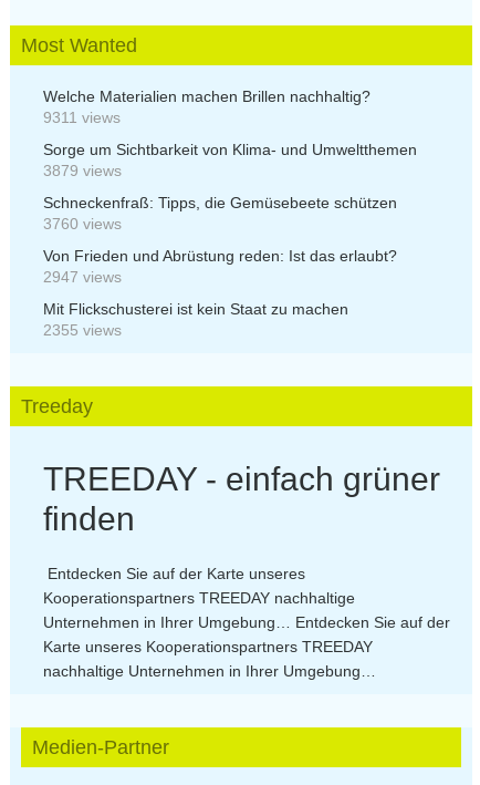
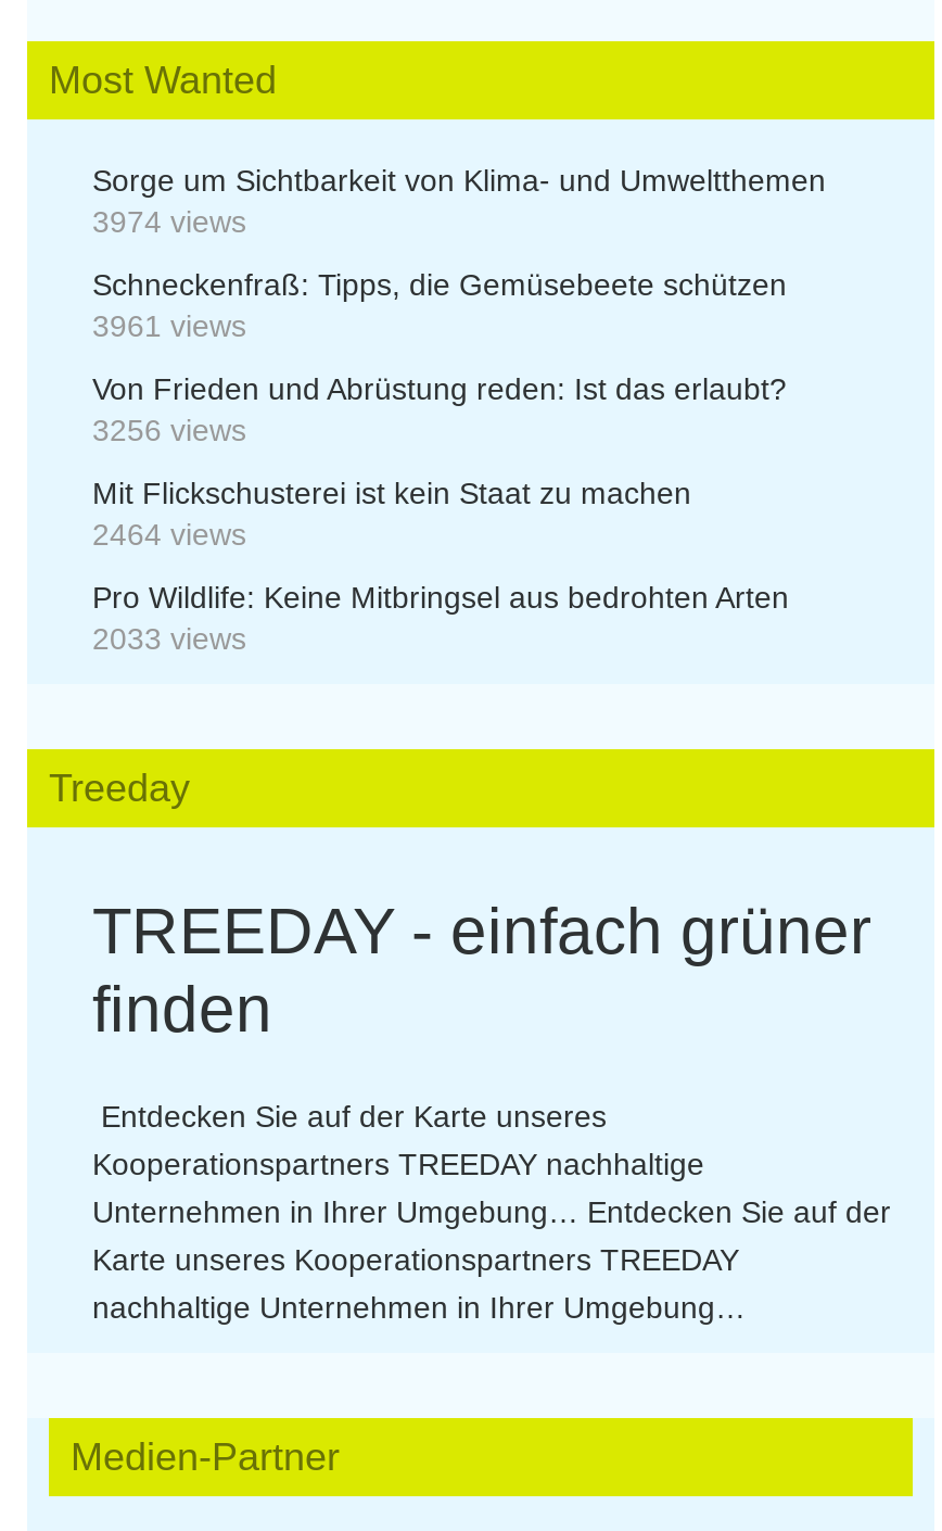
- Welche Materialien machen Brillen nachhaltig?
- 9311 views

moved up: Sorge um Sichtbarkeit von Klima- und Umweltthemen

- 3879 views
+ 3974 views

moved up: Schneckenfraß: Tipps, die Gemüsebeete schützen

- 3760 views
+ 3961 views

moved up: Von Frieden und Abrüstung reden: Ist das erlaubt?

- 2947 views
+ 3256 views

moved up: Mit Flickschusterei ist kein Staat zu machen

- 2355 views
+ 2464 views
+ Pro Wildlife: Keine Mitbringsel aus bedrohten Arten
+ 2033 views
